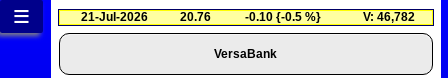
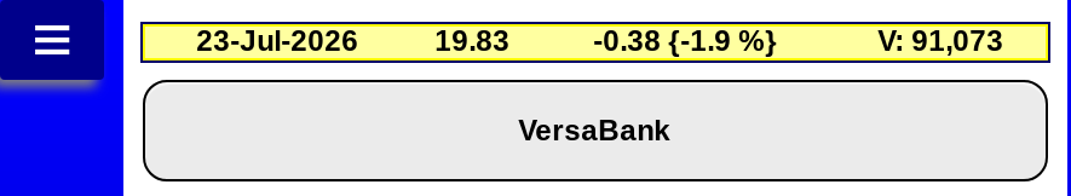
- 21-Jul-2026
- 20.76
- -0.10 {-0.5 %}
- V: 46,782
+ 23-Jul-2026
+ 19.83
+ -0.38 {-1.9 %}
+ V: 91,073
